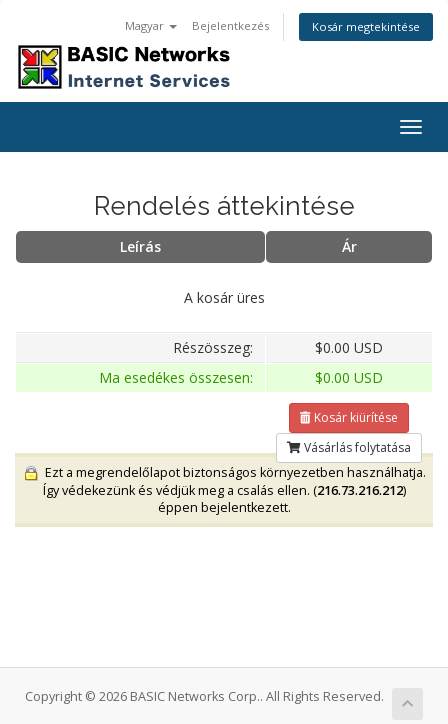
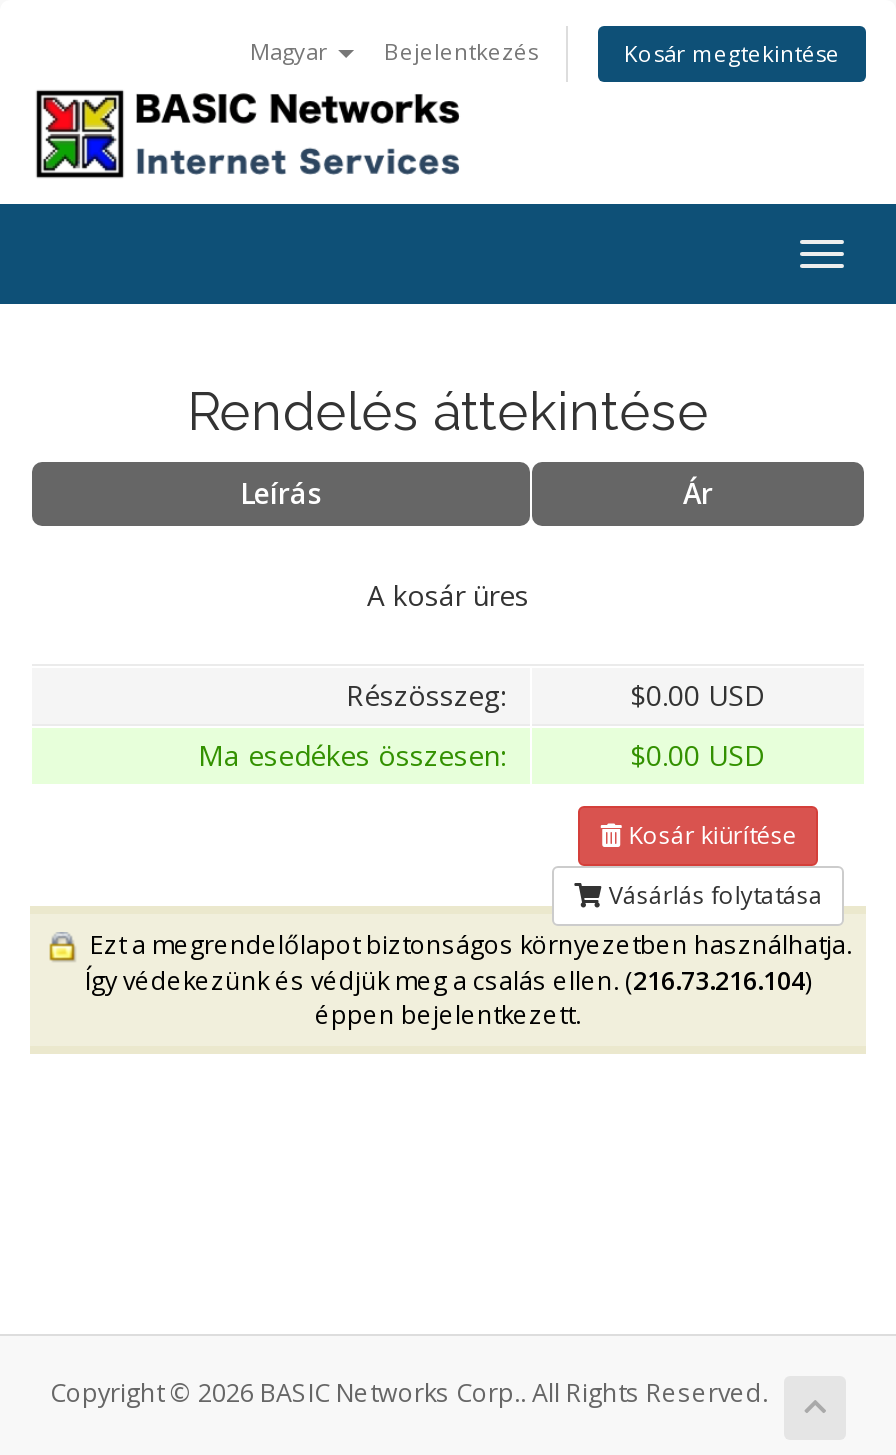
- Így védekezünk és védjük meg a csalás ellen. (216.73.216.212)
+ Így védekezünk és védjük meg a csalás ellen. (216.73.216.104)
